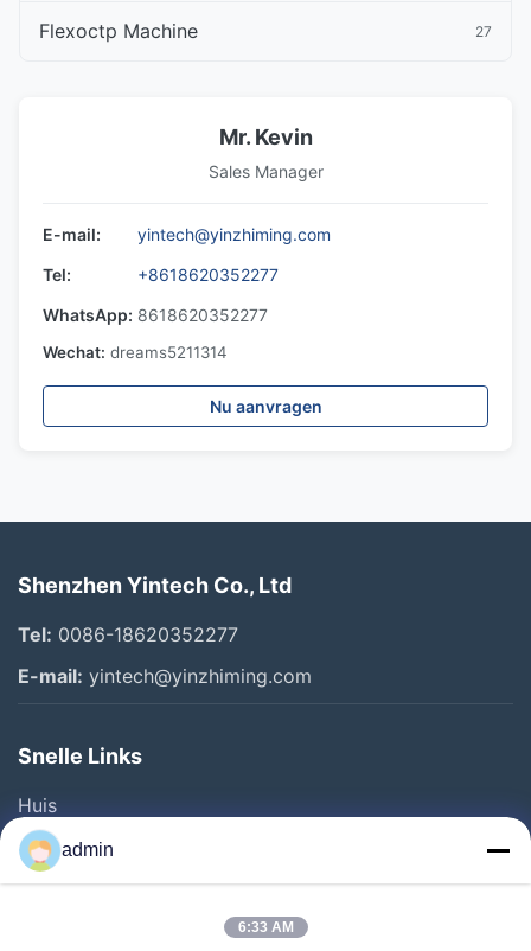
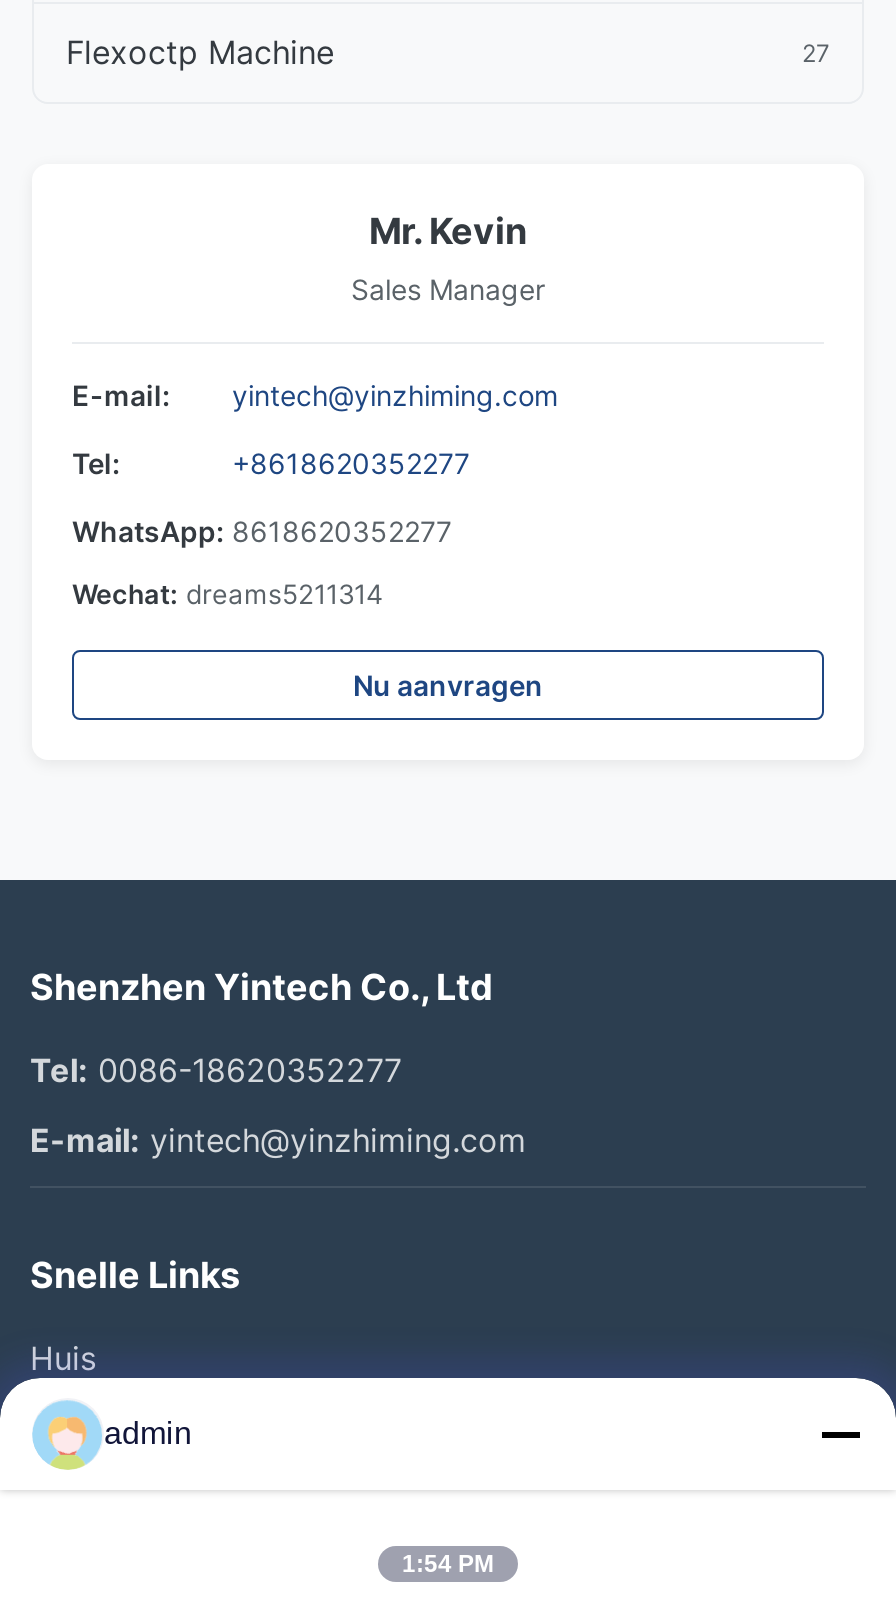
- 6:33 AM
+ 1:54 PM
